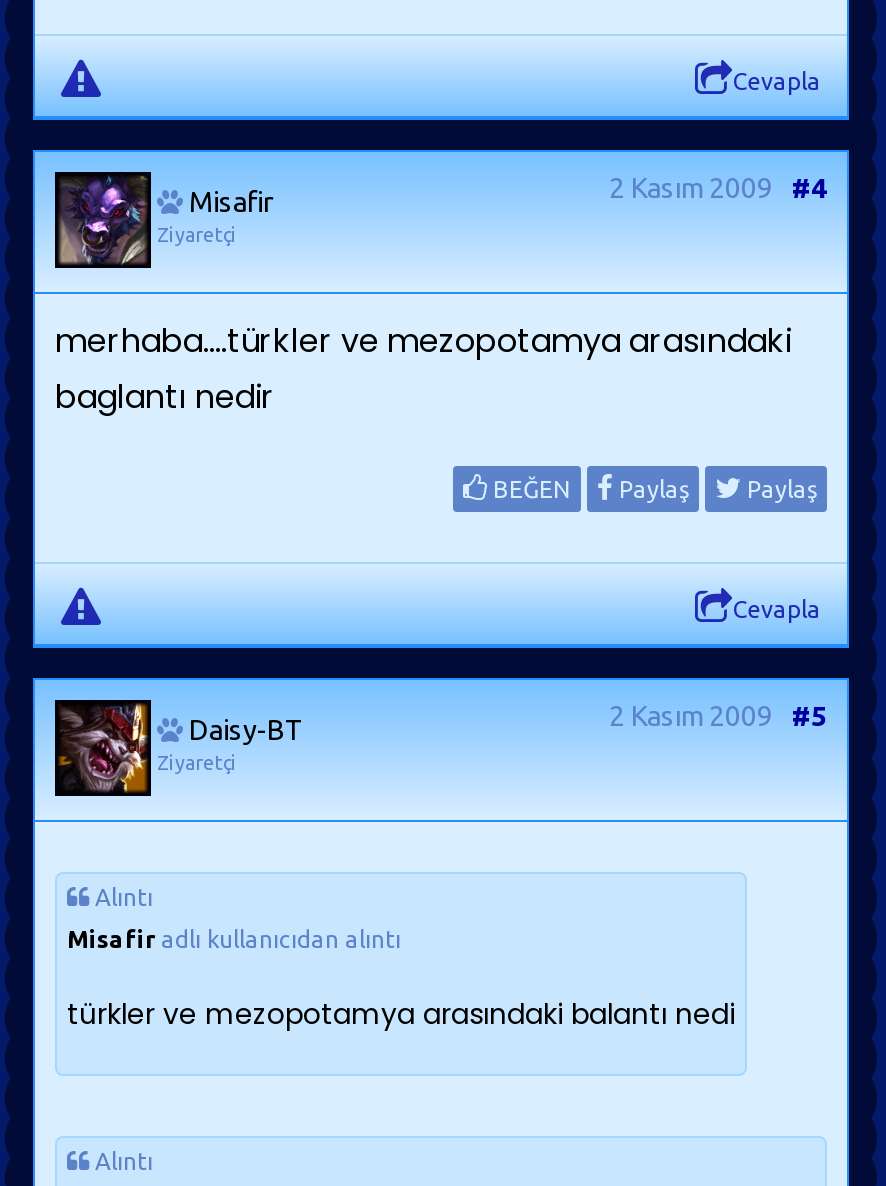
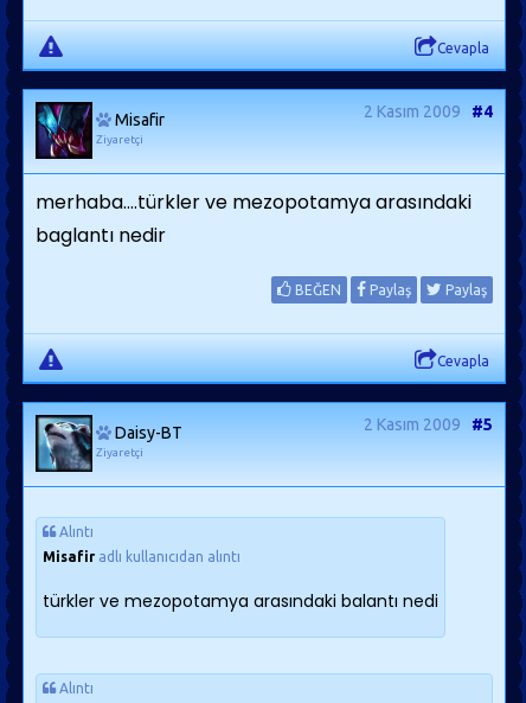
- [image]
+ [image]

- [image]
+ [image]
